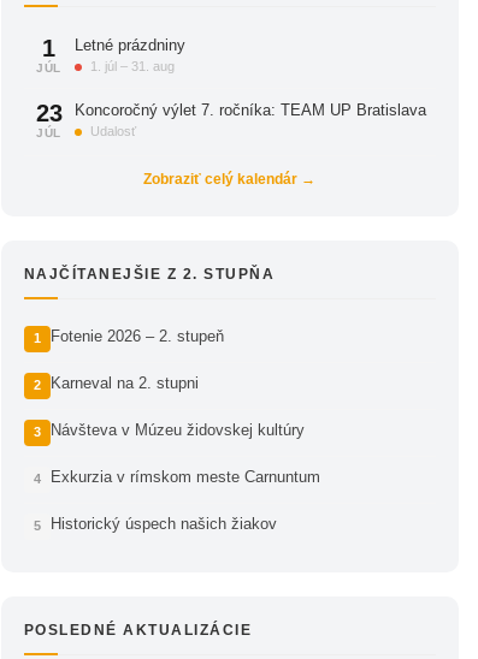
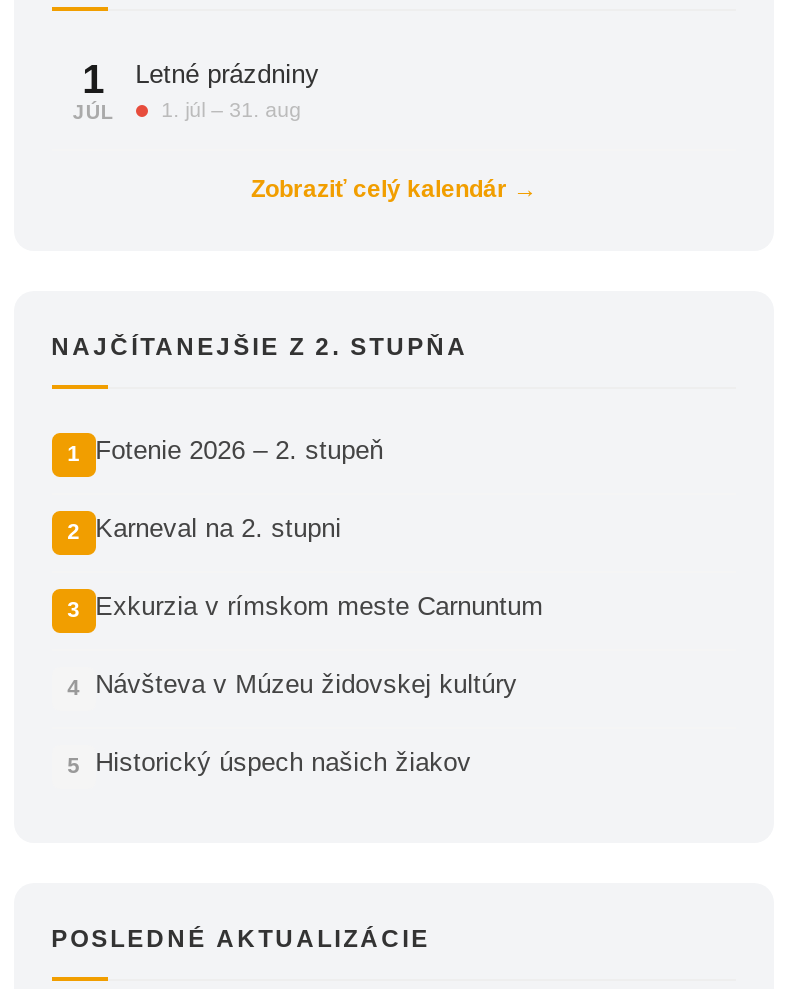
- 23
- JÚL

- Koncoročný výlet 7. ročníka: TEAM UP Bratislava
- Udalosť

moved up: Exkurzia v rímskom meste Carnuntum
